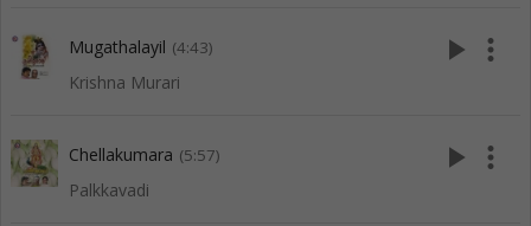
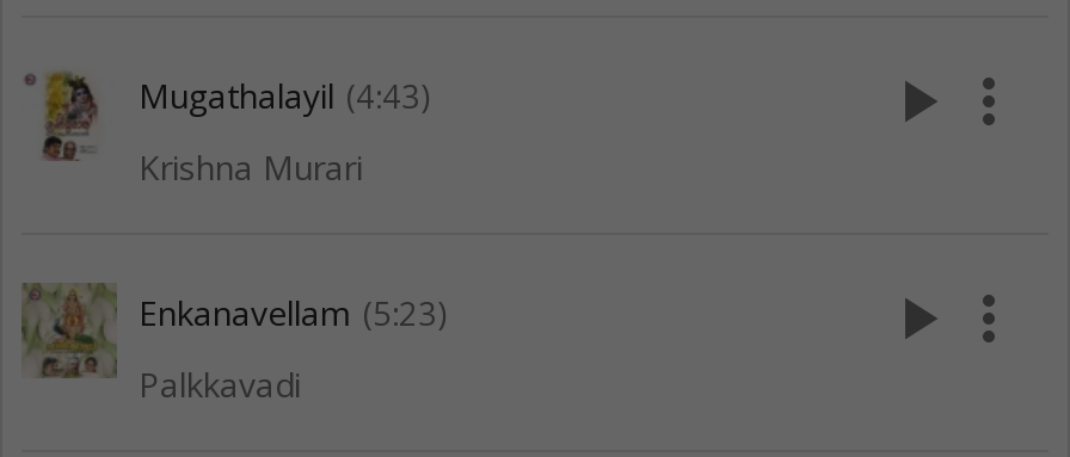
- Chellakumara (5:57)
+ Enkanavellam (5:23)
